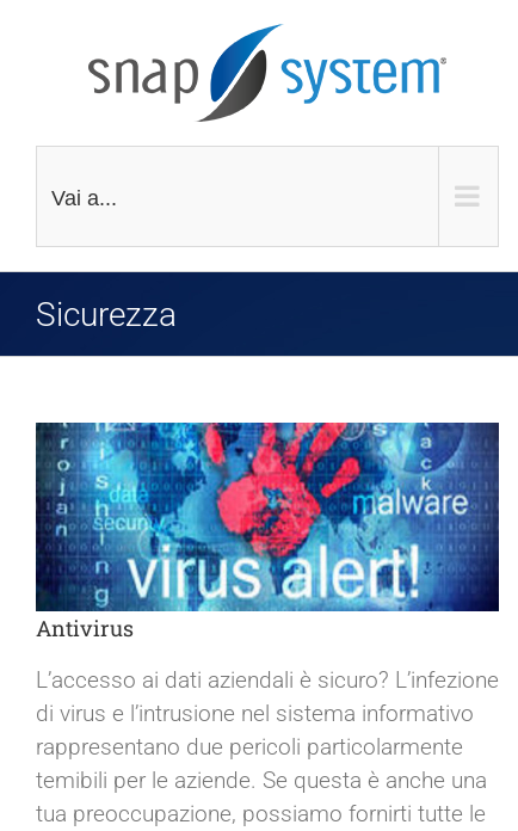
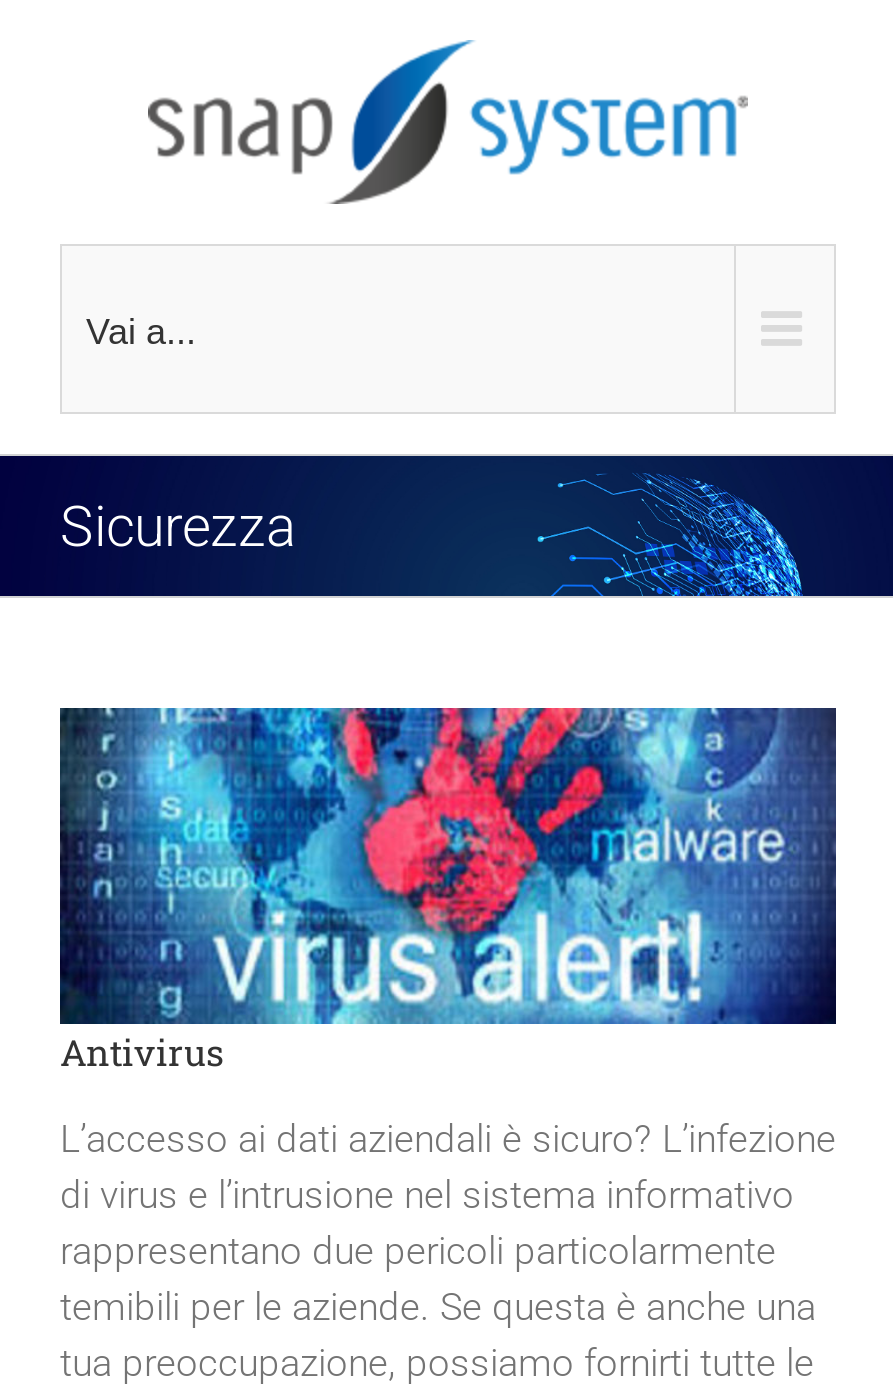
+ [image]
